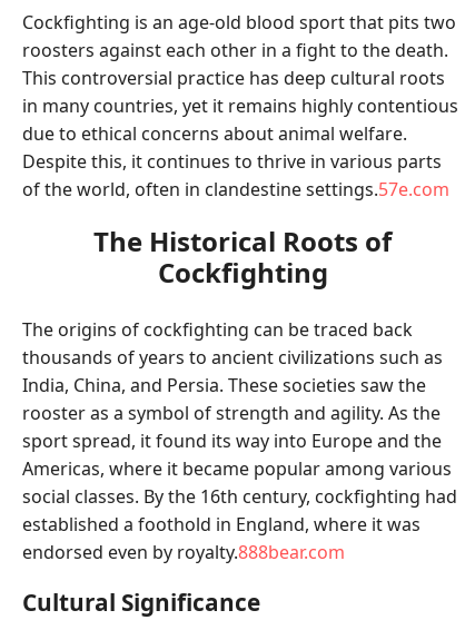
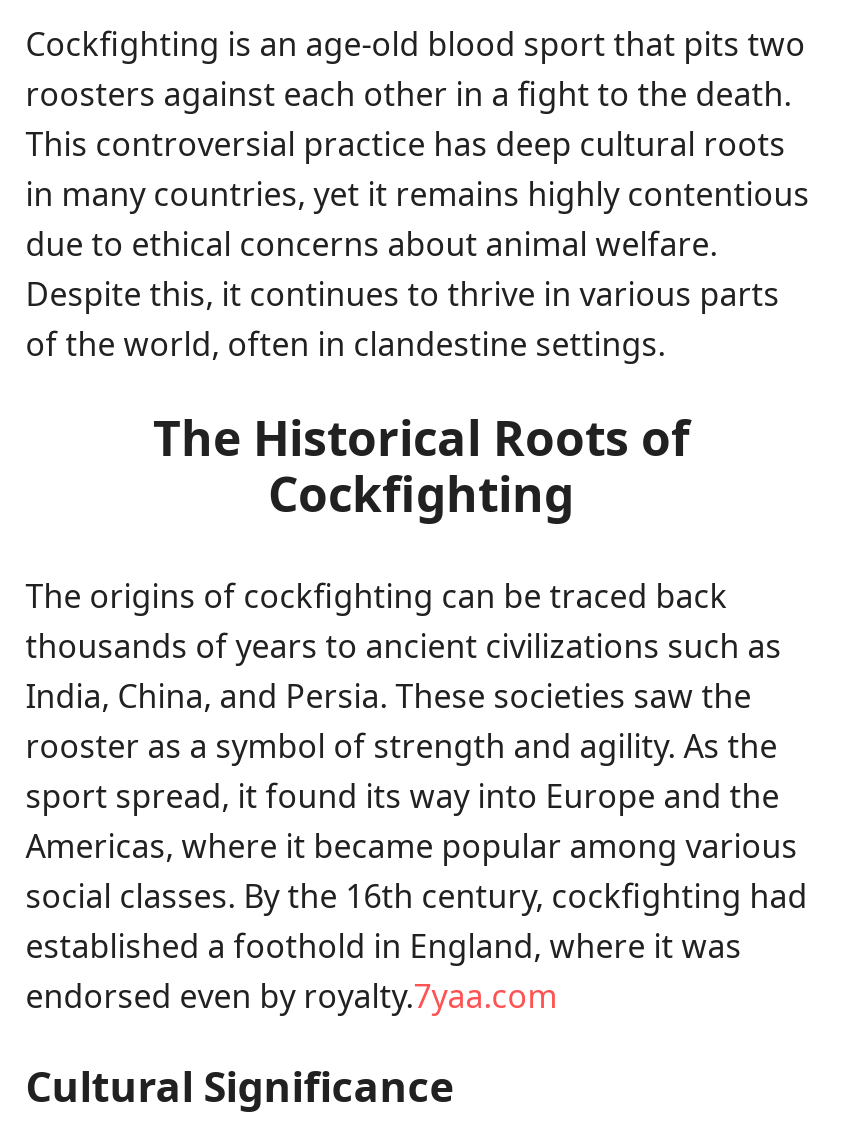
- of the world, often in clandestine settings.57e.com
+ of the world, often in clandestine settings.

- endorsed even by royalty.888bear.com
+ endorsed even by royalty.7yaa.com
